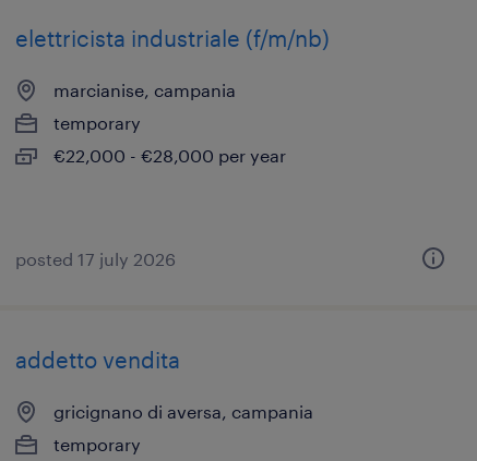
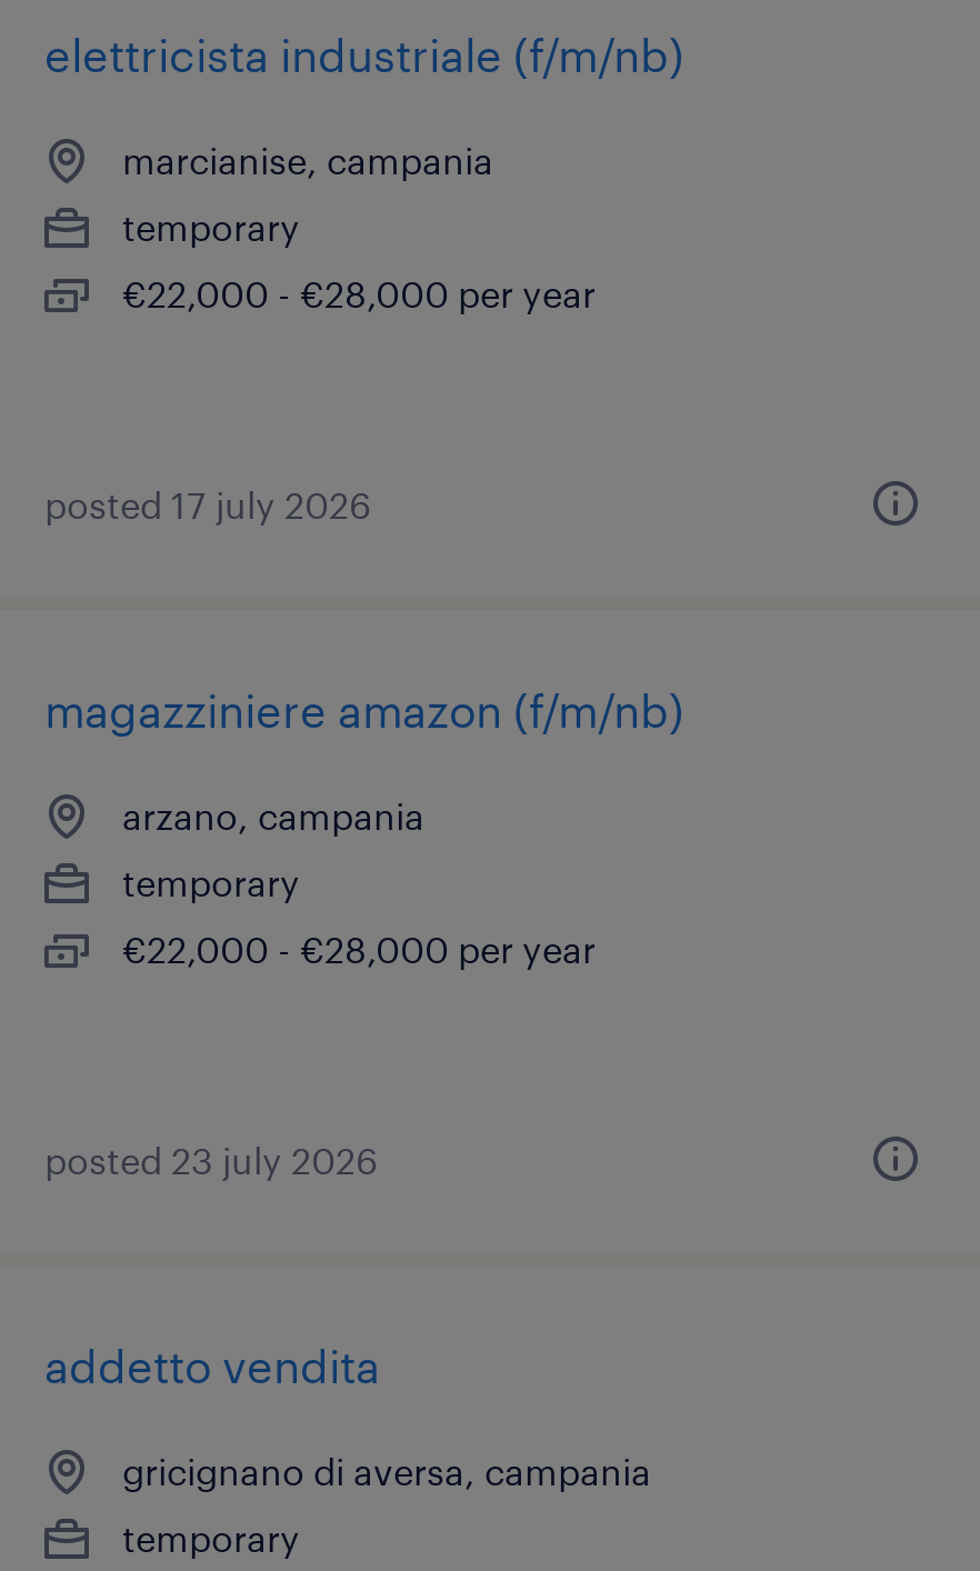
+ magazziniere amazon (f/m/nb)
+ arzano, campania
+ temporary
+ €22,000 - €28,000 per year

+ posted 23 july 2026
